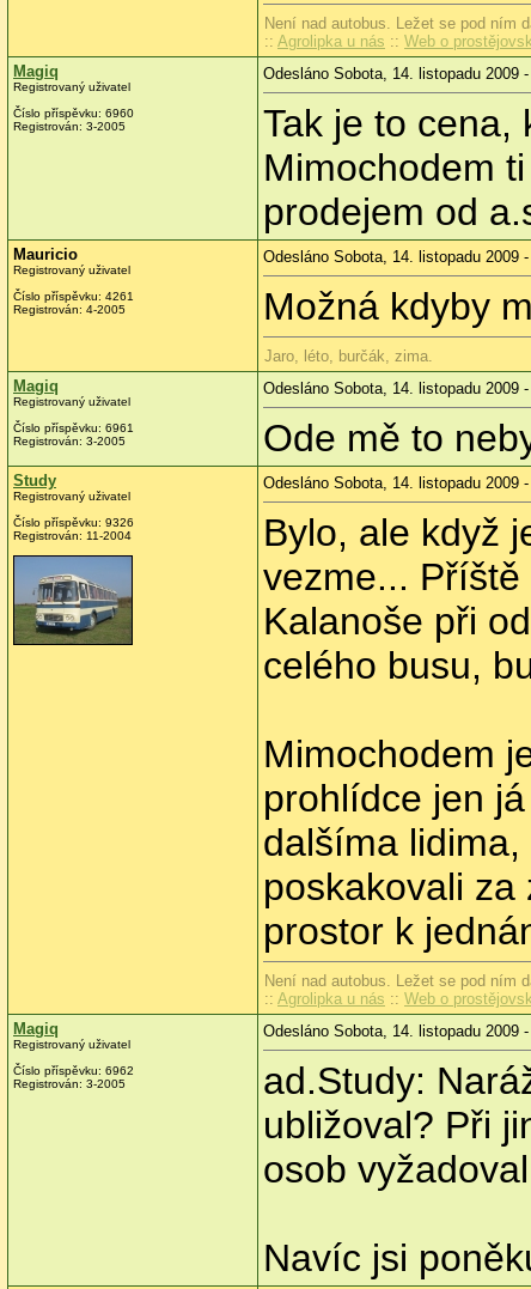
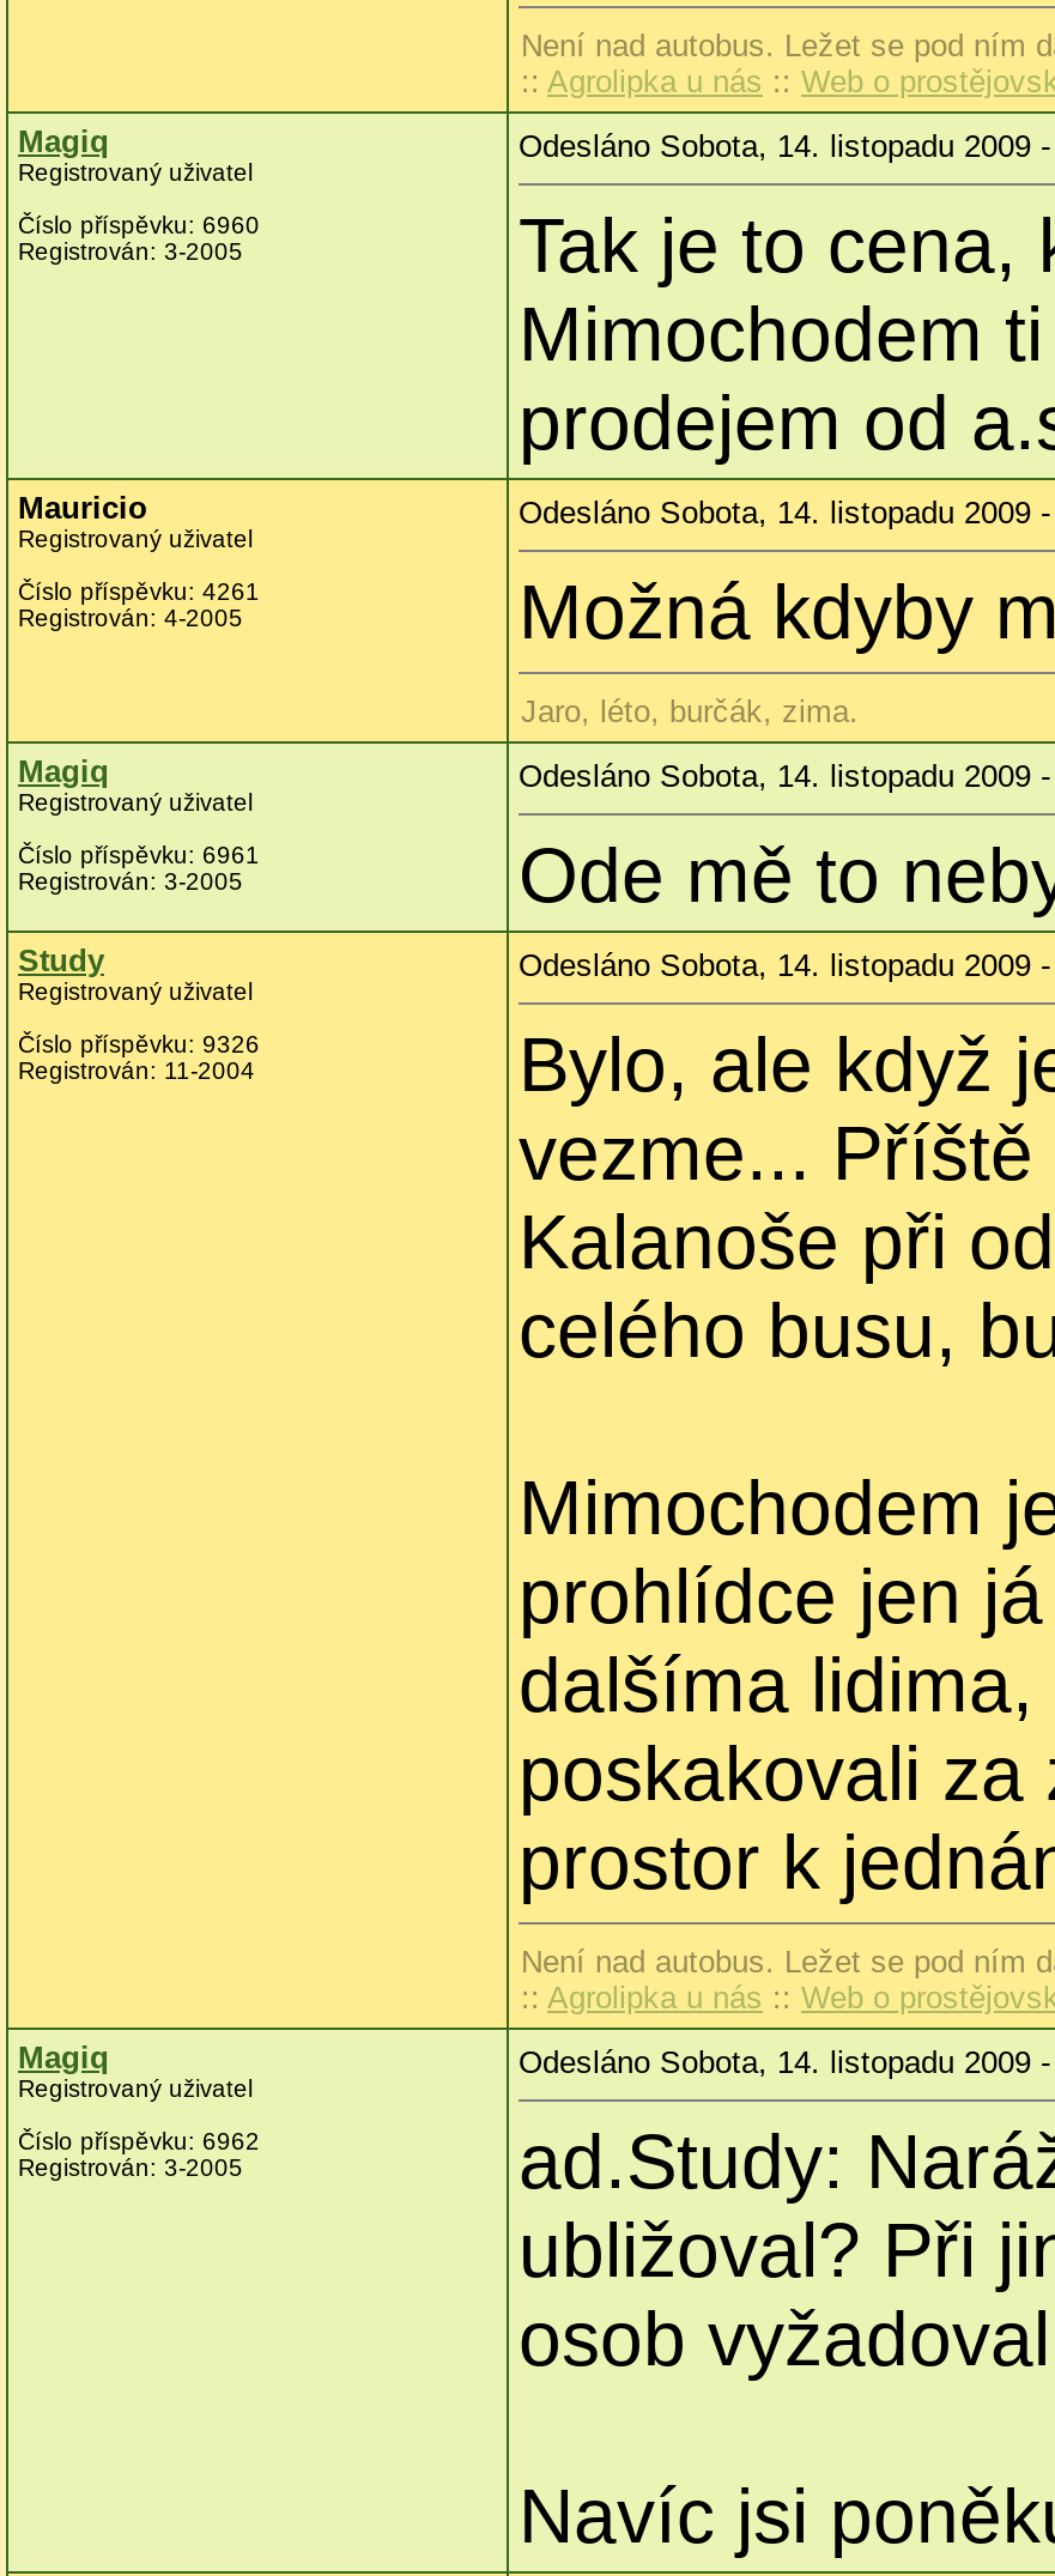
- [image]
